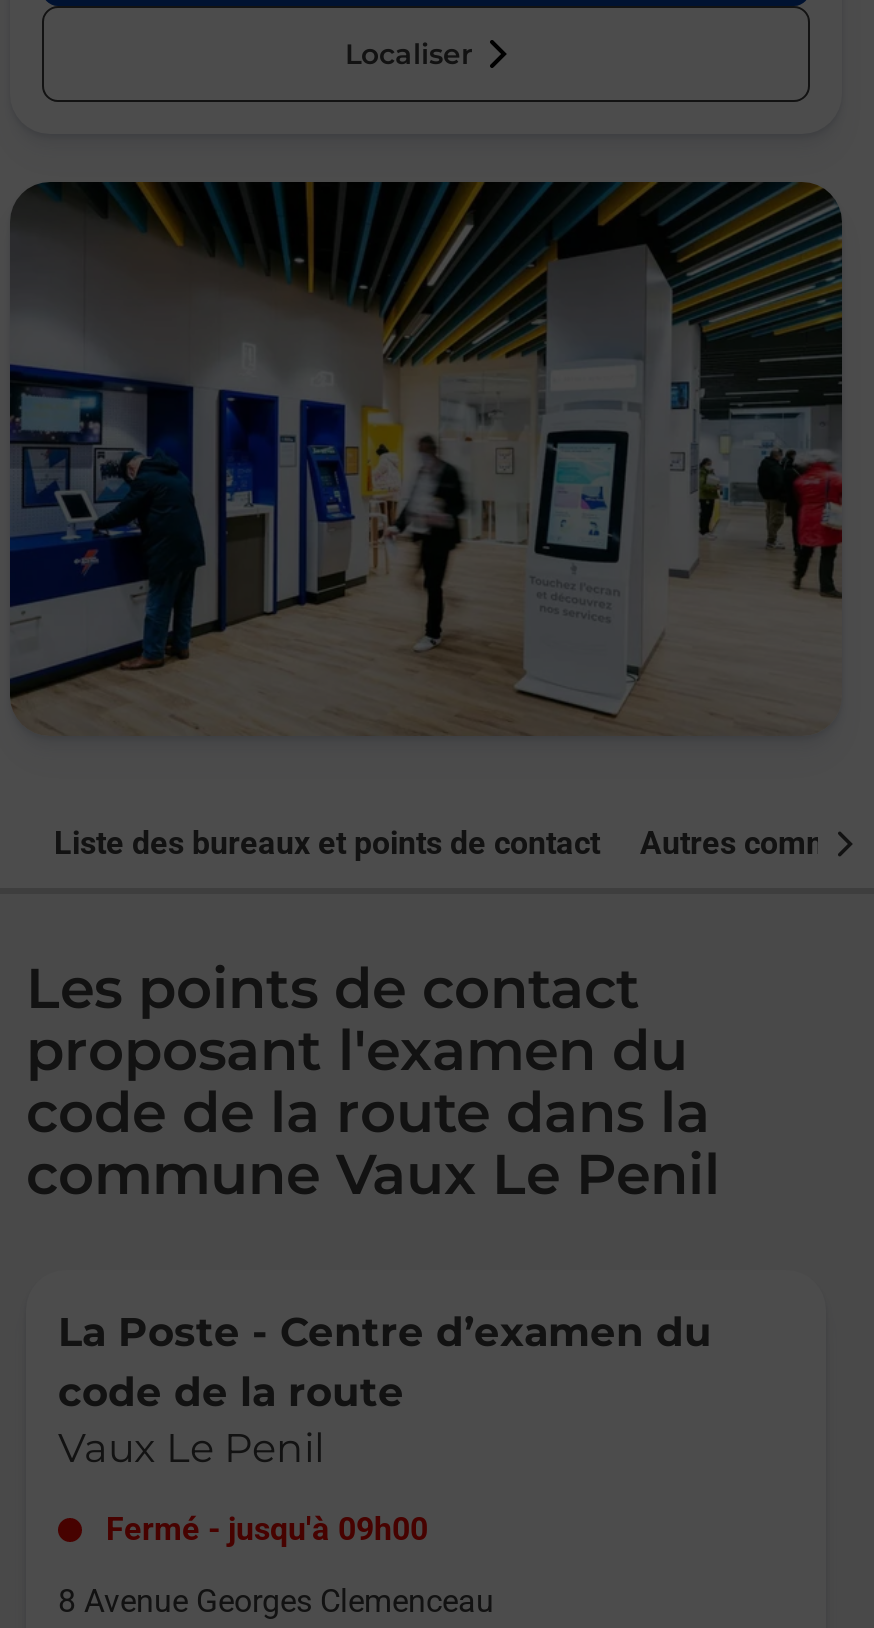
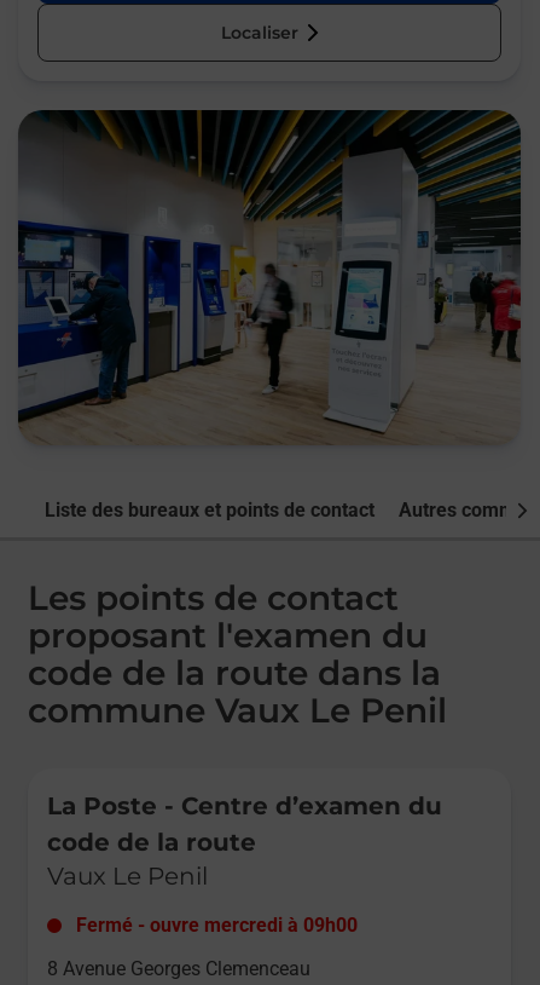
- Fermé - jusqu'à 09h00
+ Fermé - ouvre mercredi à 09h00
